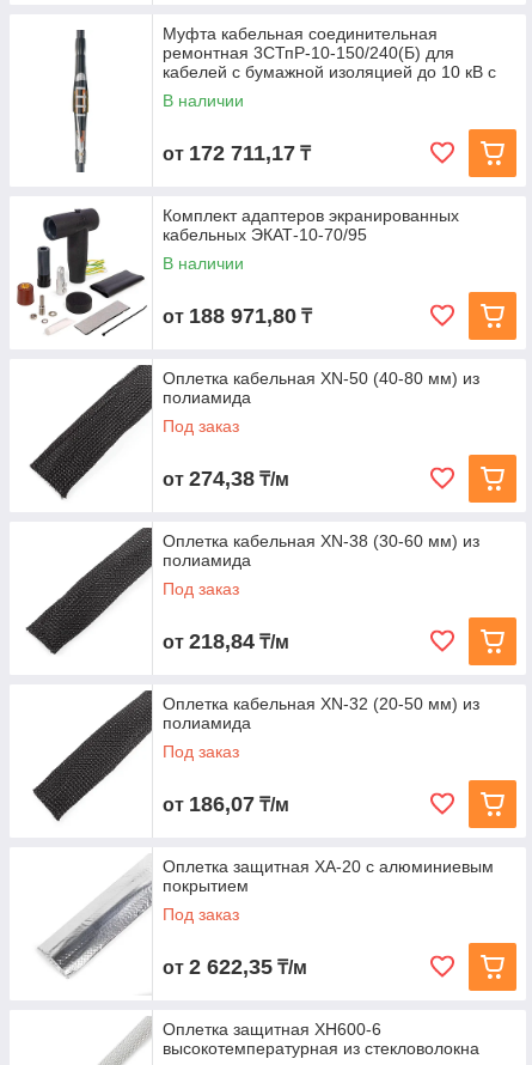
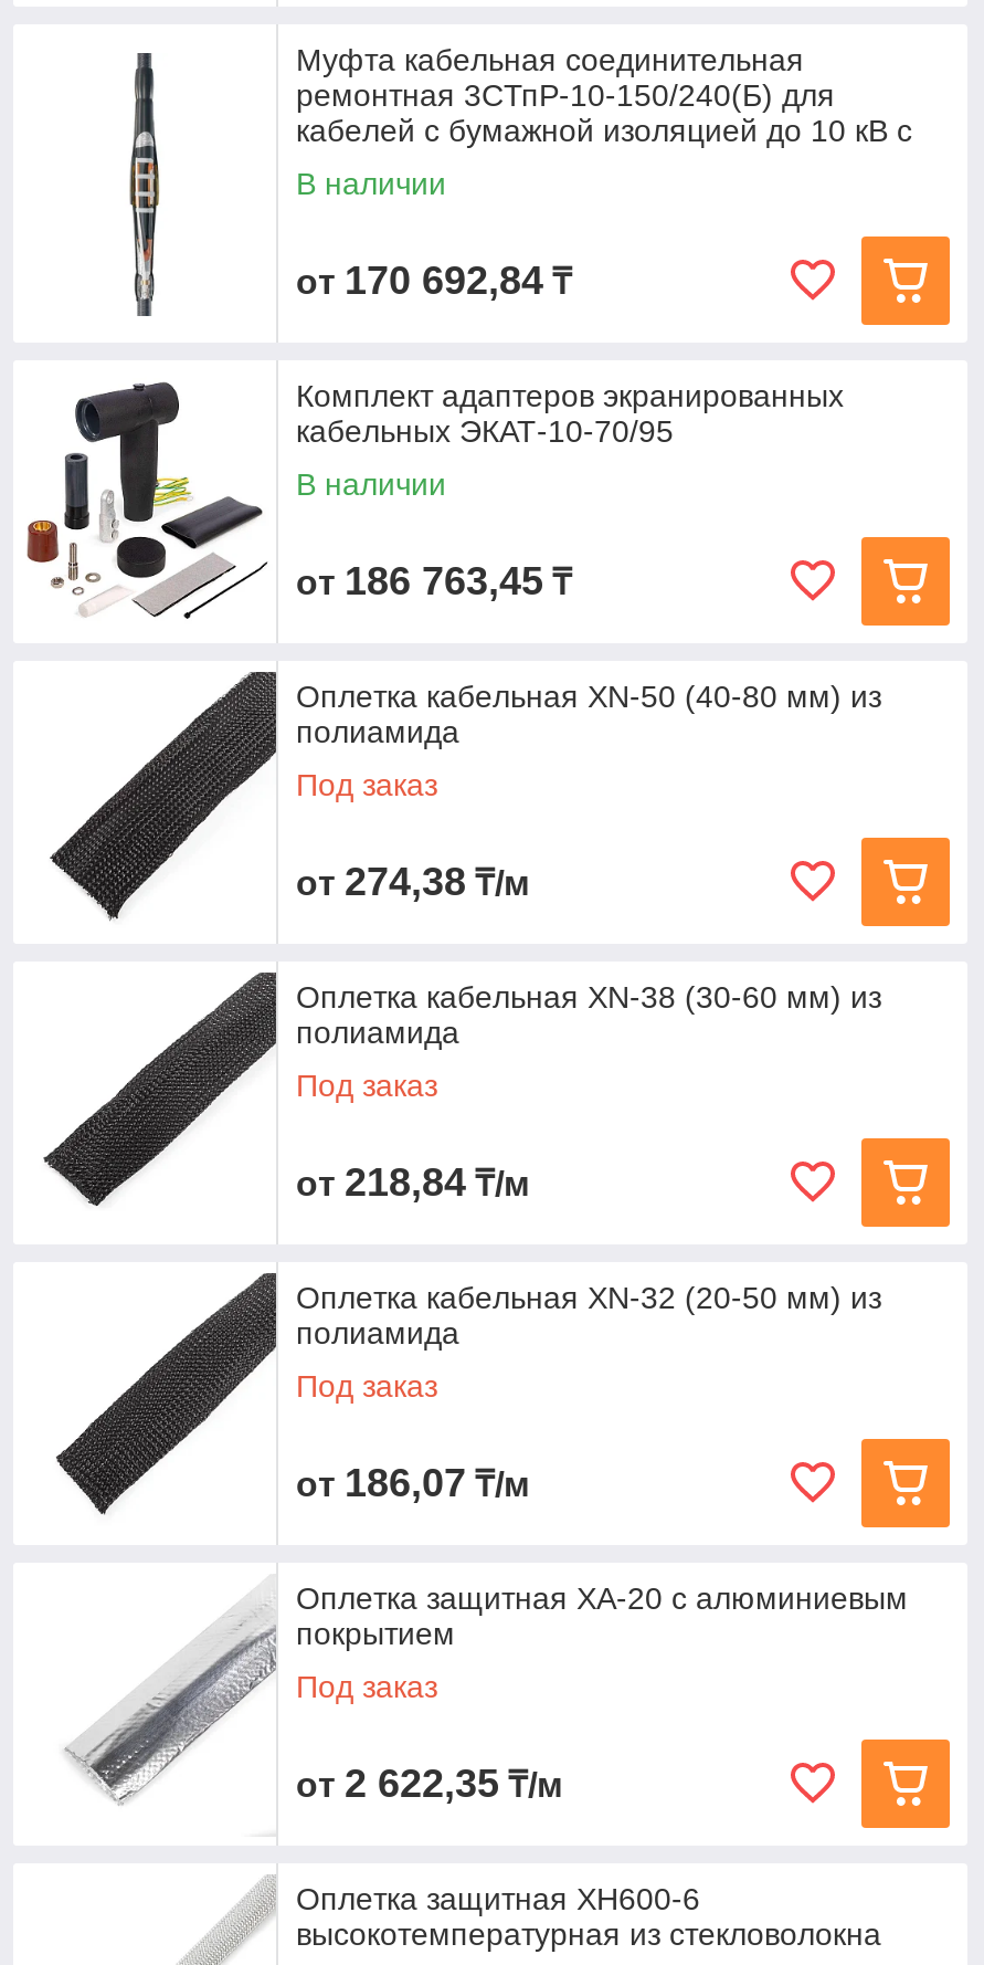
- от 172 711,17 ₸
+ от 170 692,84 ₸

- от 188 971,80 ₸
+ от 186 763,45 ₸
